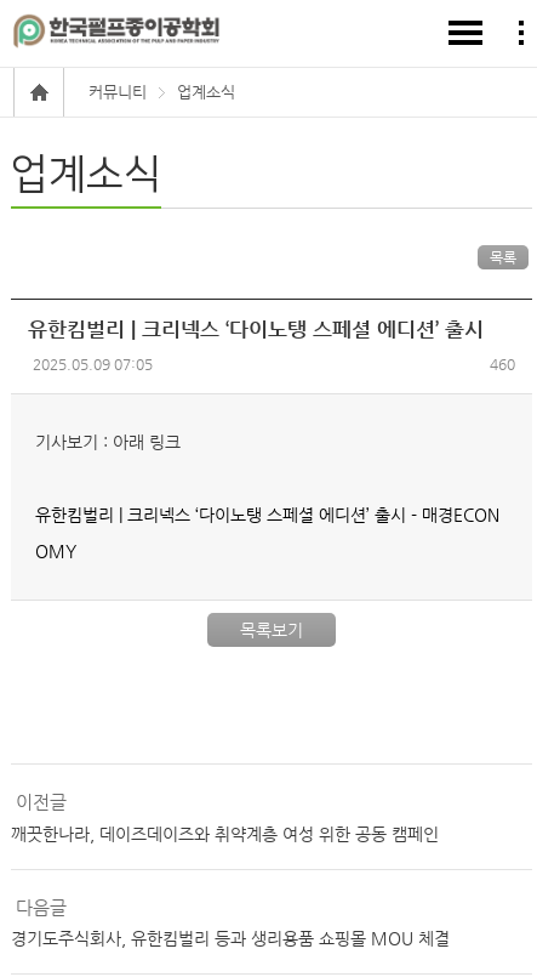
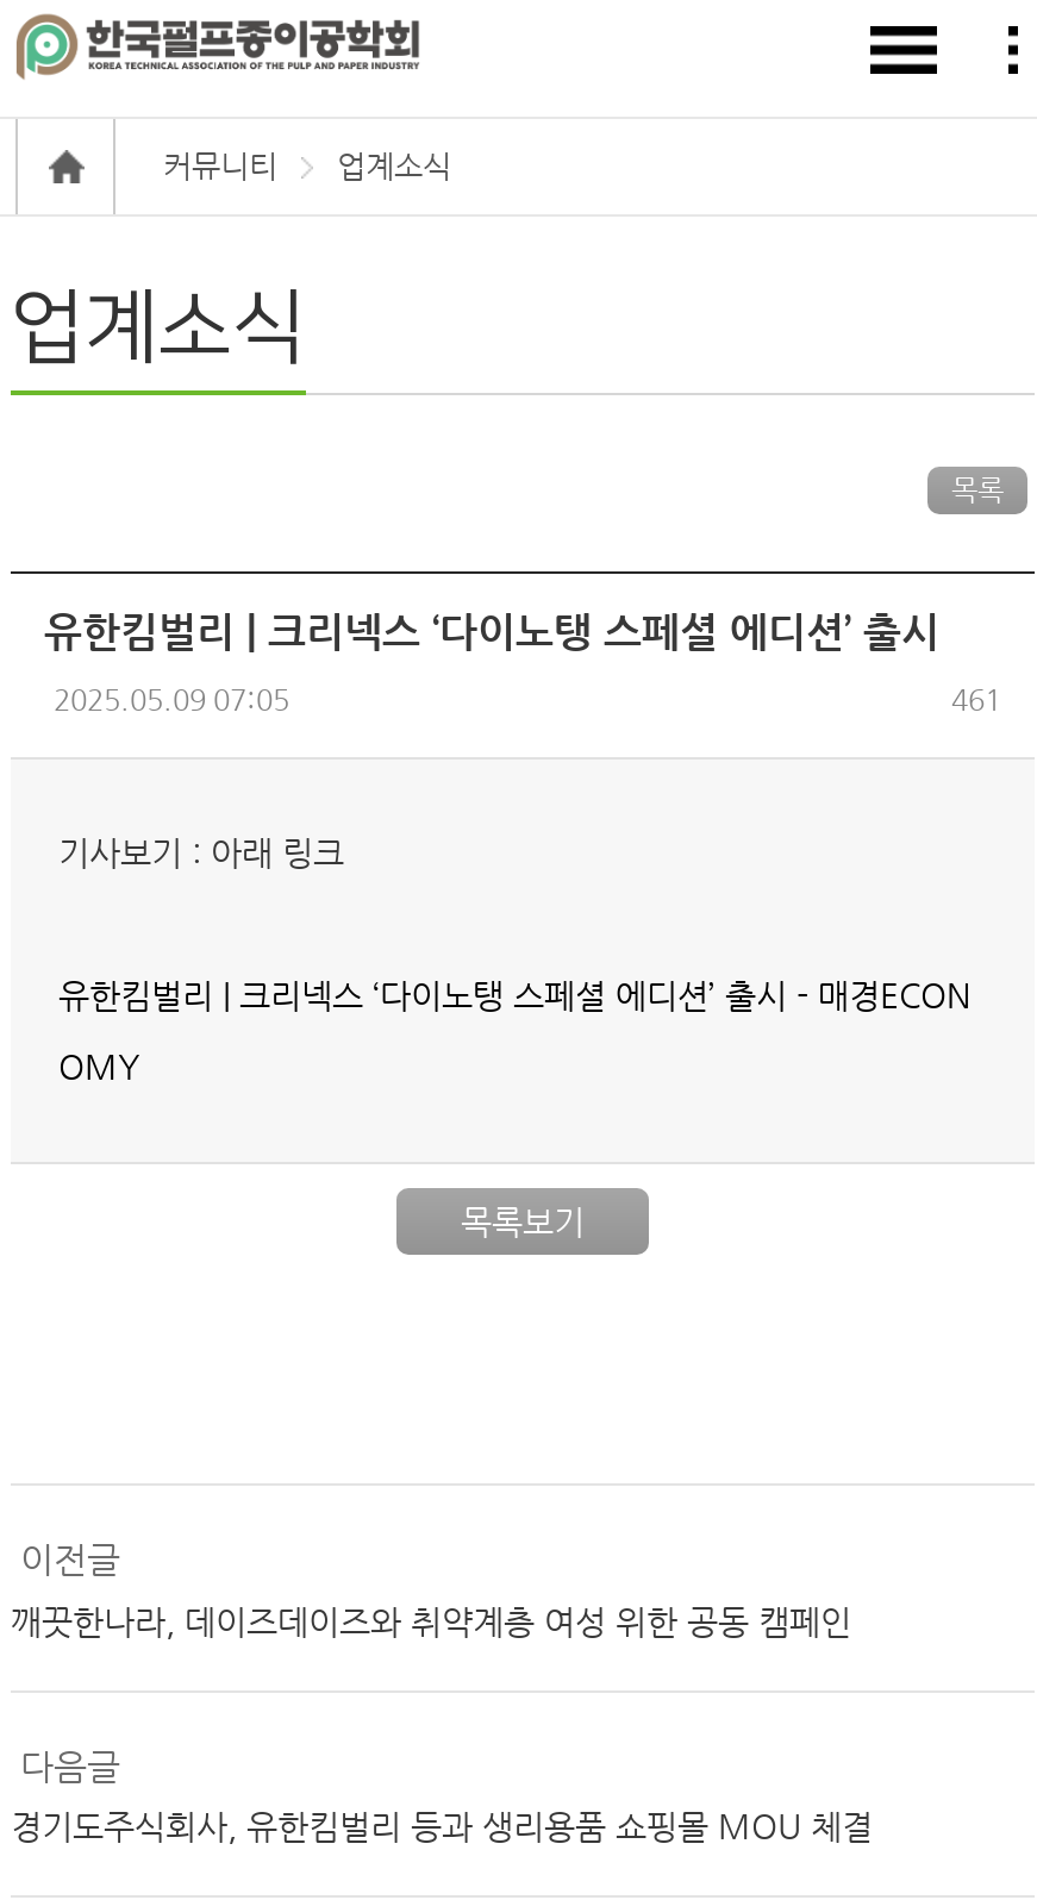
- 460
+ 461
